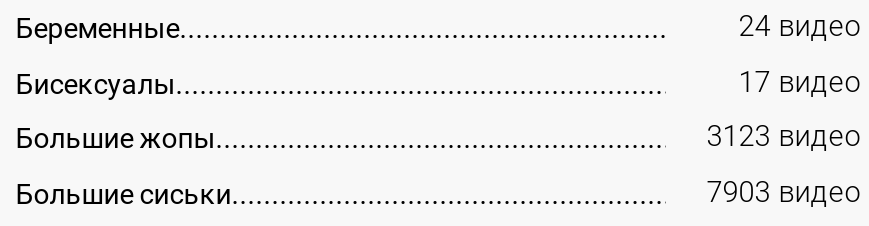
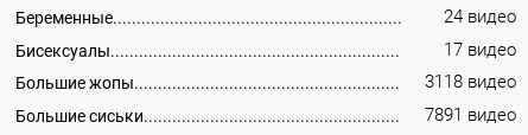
- 3123 видео
+ 3118 видео

- 7903 видео
+ 7891 видео
